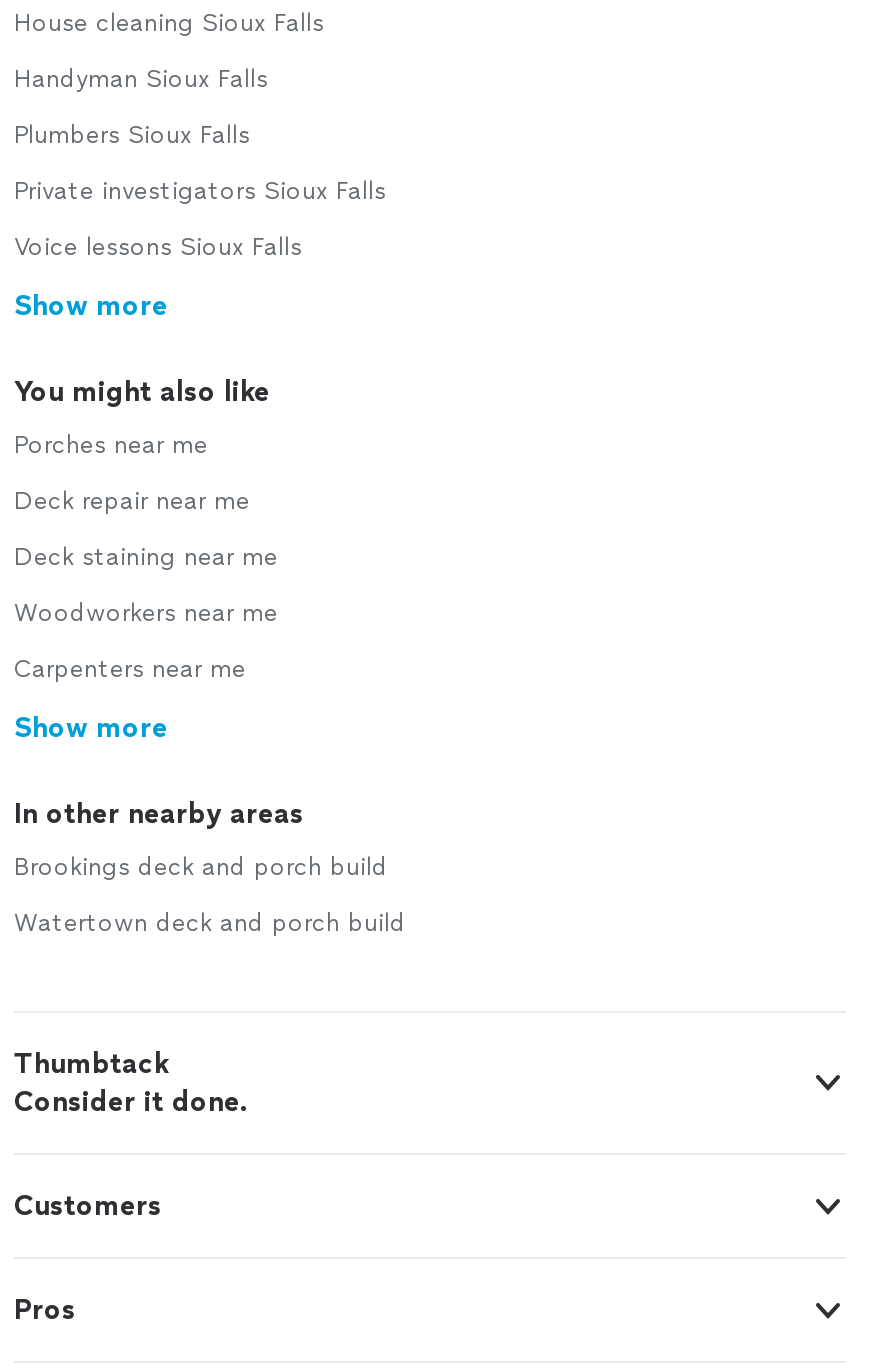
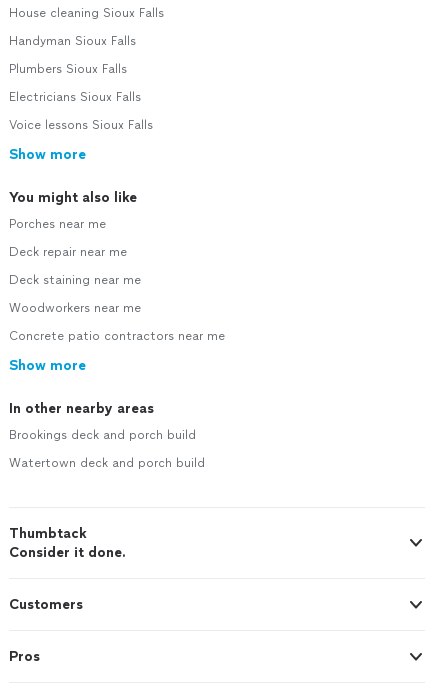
- Private investigators Sioux Falls
+ Electricians Sioux Falls

- Carpenters near me
+ Concrete patio contractors near me
